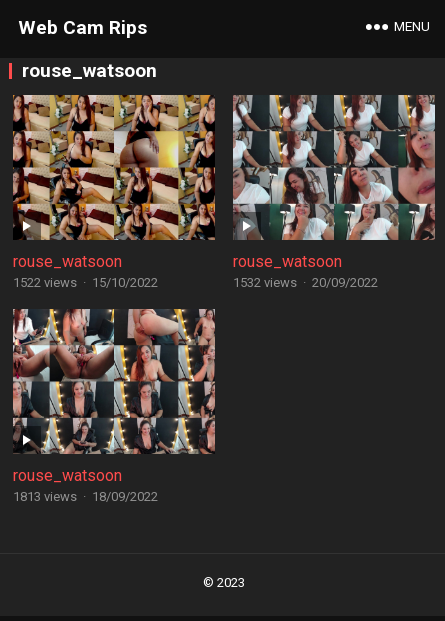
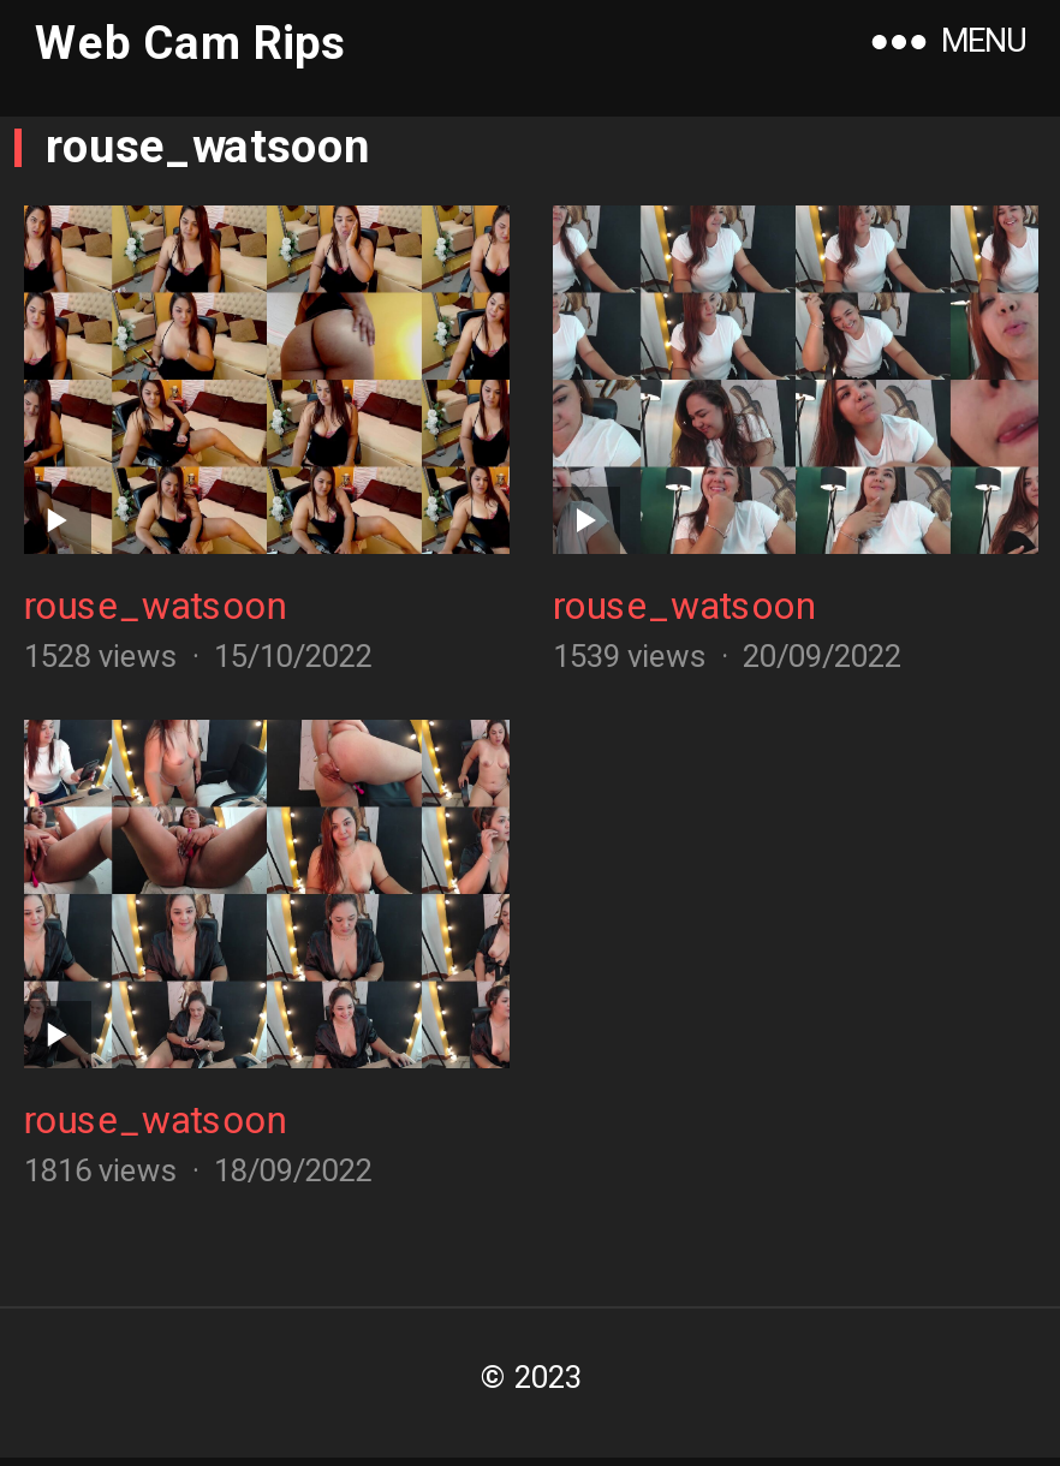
- 1522 views · 15/10/2022
+ 1528 views · 15/10/2022

- 1532 views · 20/09/2022
+ 1539 views · 20/09/2022

- 1813 views · 18/09/2022
+ 1816 views · 18/09/2022
